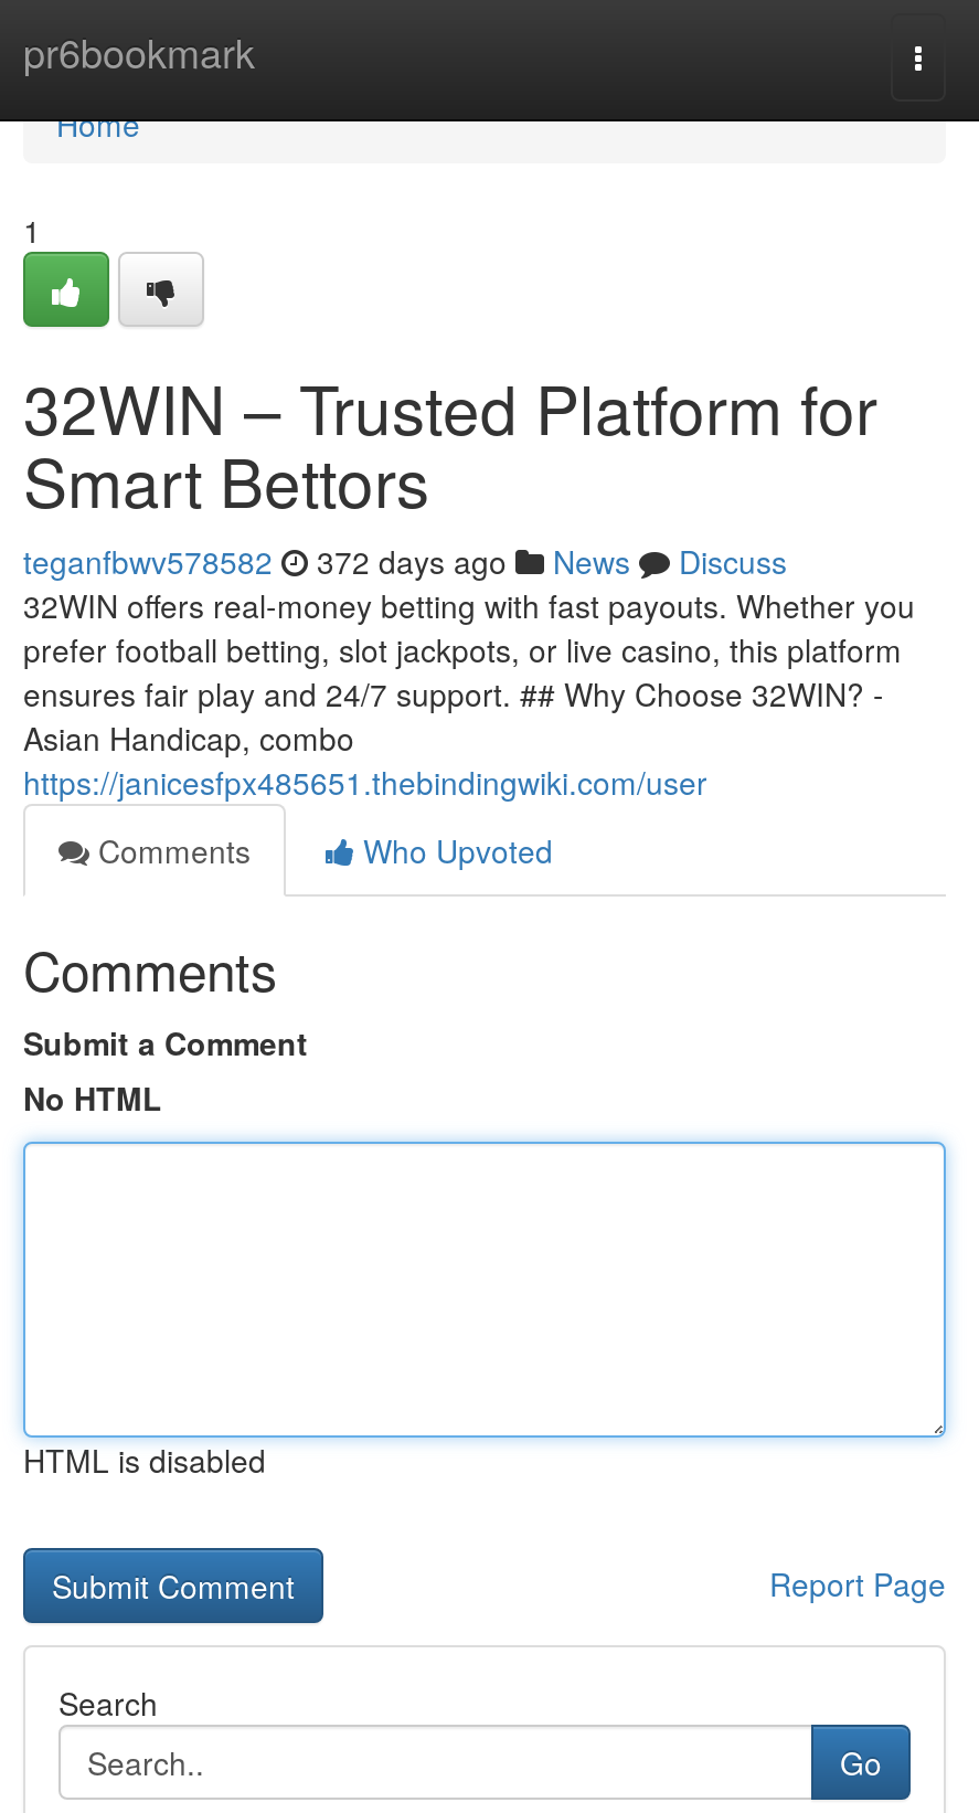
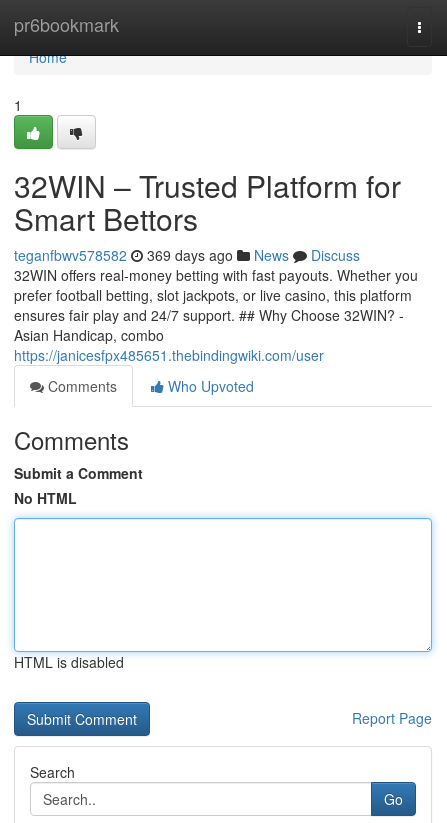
- teganfbwv578582 372 days ago News Discuss
+ teganfbwv578582 369 days ago News Discuss
